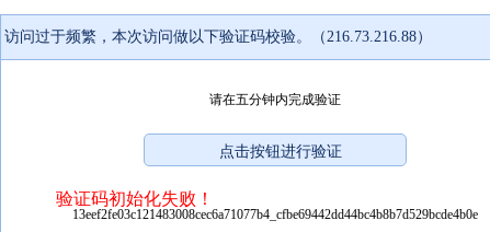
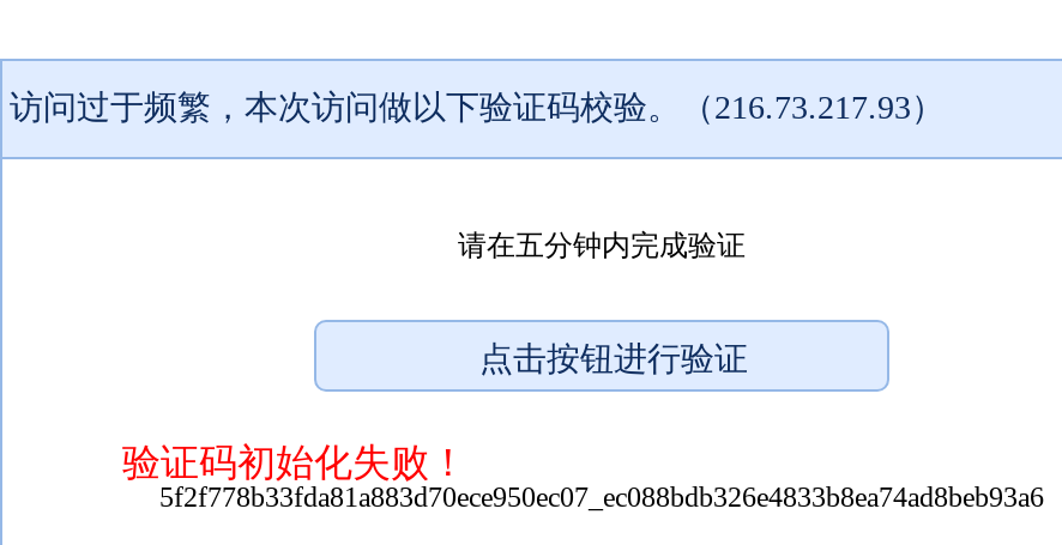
- 访问过于频繁，本次访问做以下验证码校验。（216.73.216.88）
+ 访问过于频繁，本次访问做以下验证码校验。（216.73.217.93）

- 13eef2fe03c121483008cec6a71077b4_cfbe69442dd44bc4b8b7d529bcde4b0e
+ 5f2f778b33fda81a883d70ece950ec07_ec088bdb326e4833b8ea74ad8beb93a6
